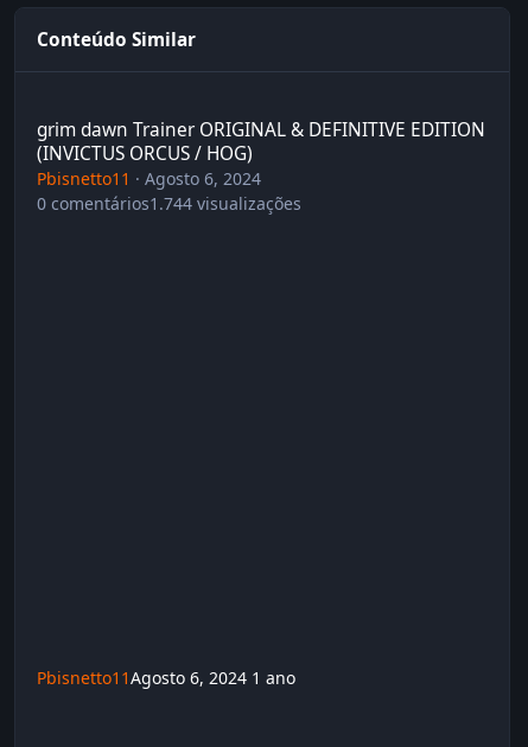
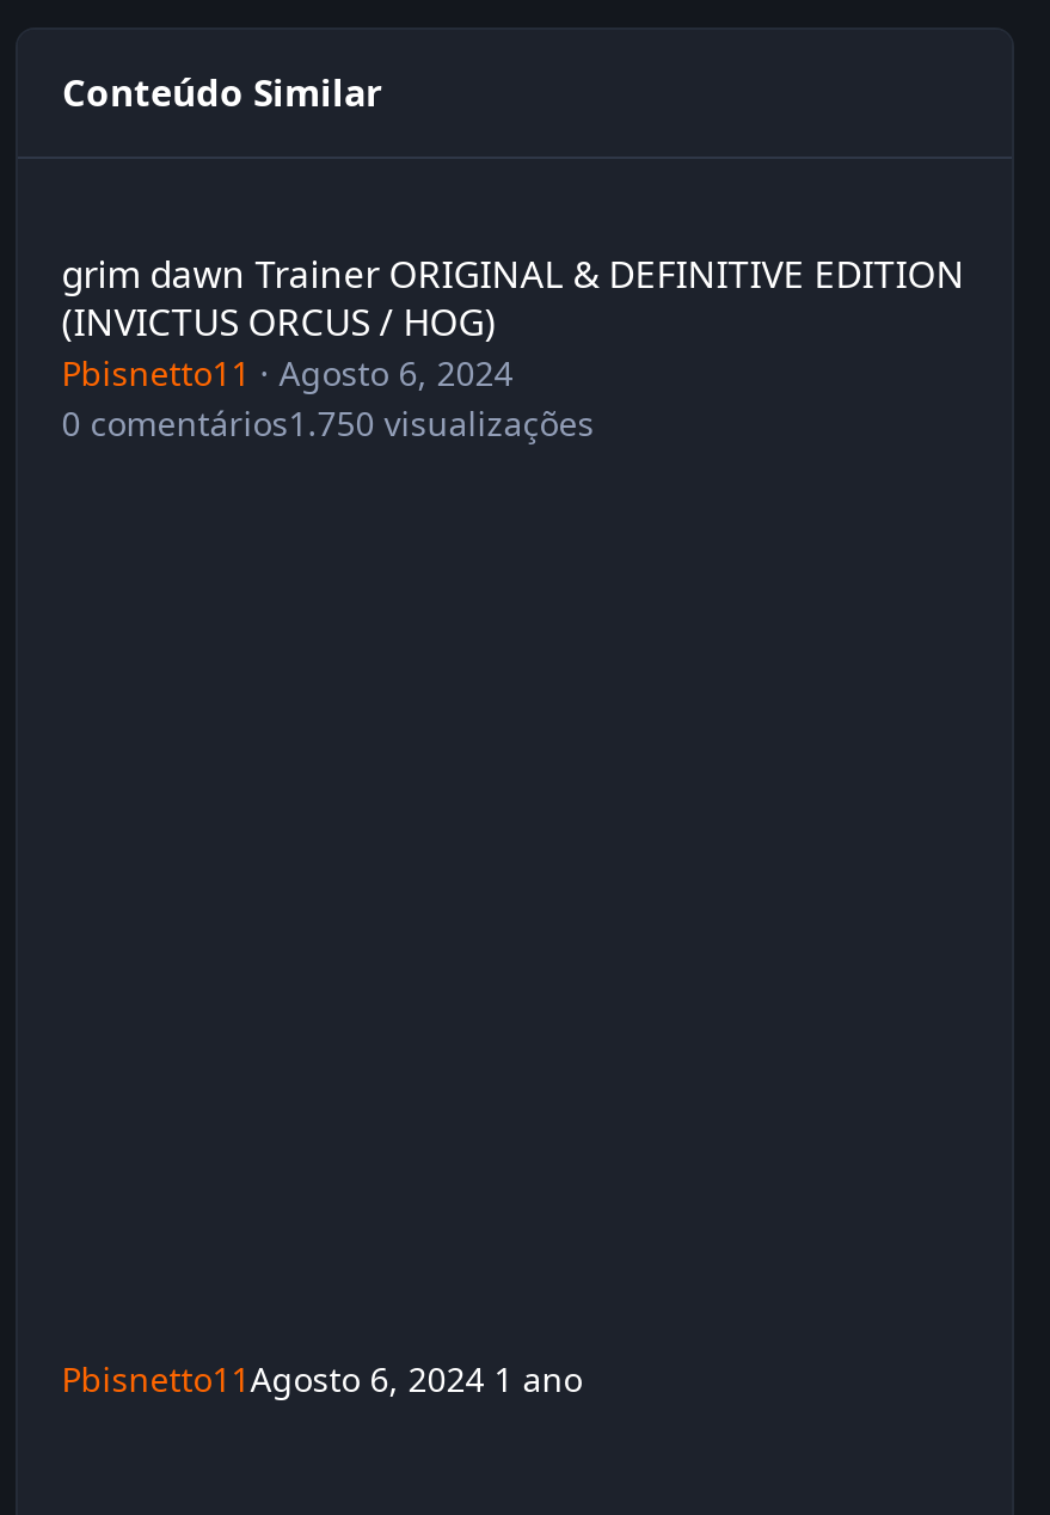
- 0 comentários1.744 visualizações
+ 0 comentários1.750 visualizações
